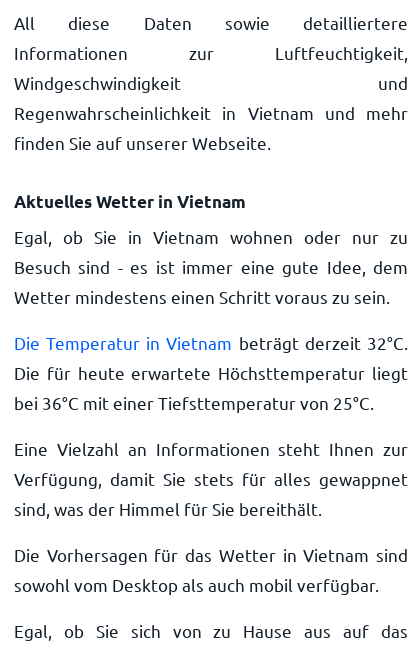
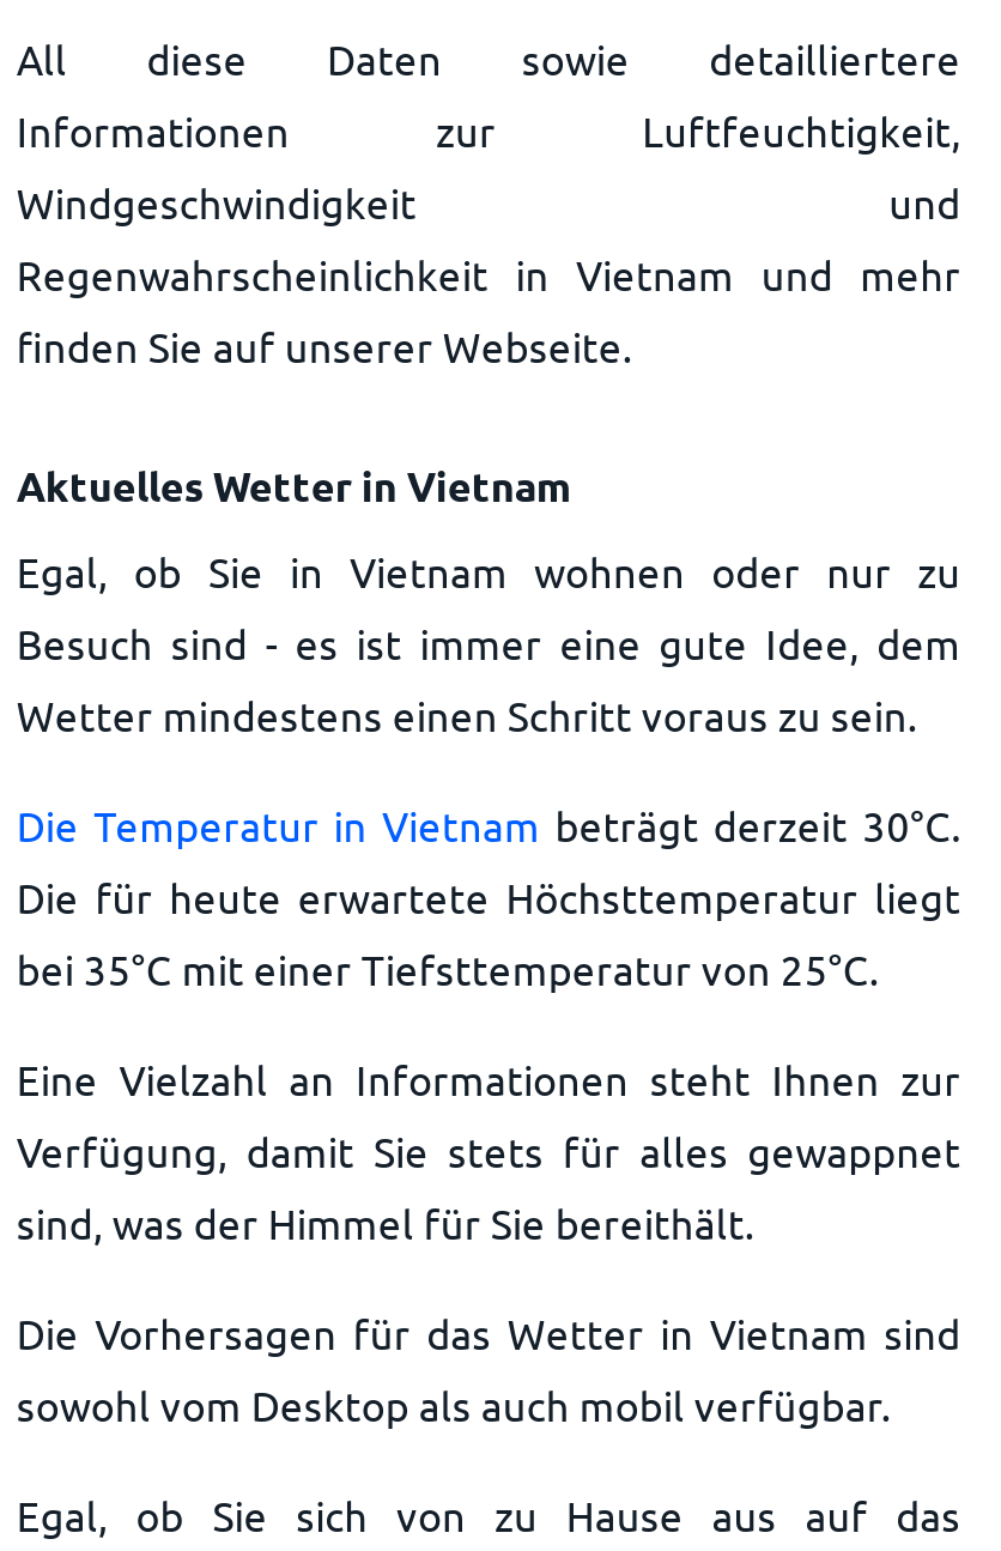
- Die Temperatur in Vietnam beträgt derzeit 32°C.
+ Die Temperatur in Vietnam beträgt derzeit 30°C.

- bei 36°C mit einer Tiefsttemperatur von 25°C.
+ bei 35°C mit einer Tiefsttemperatur von 25°C.
